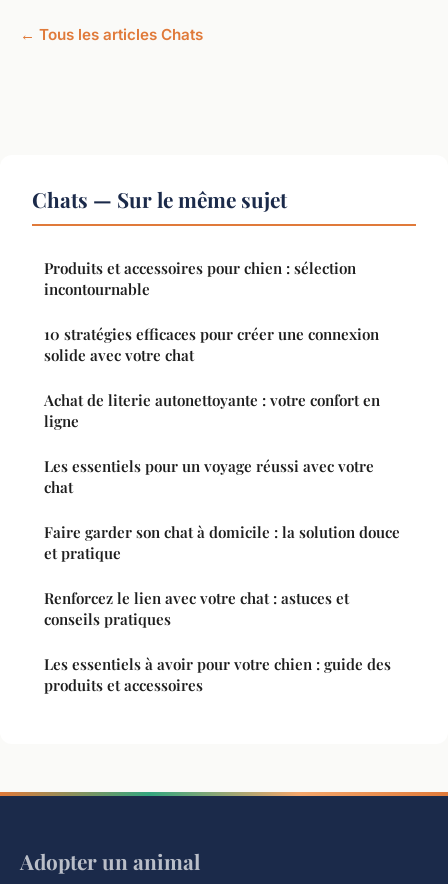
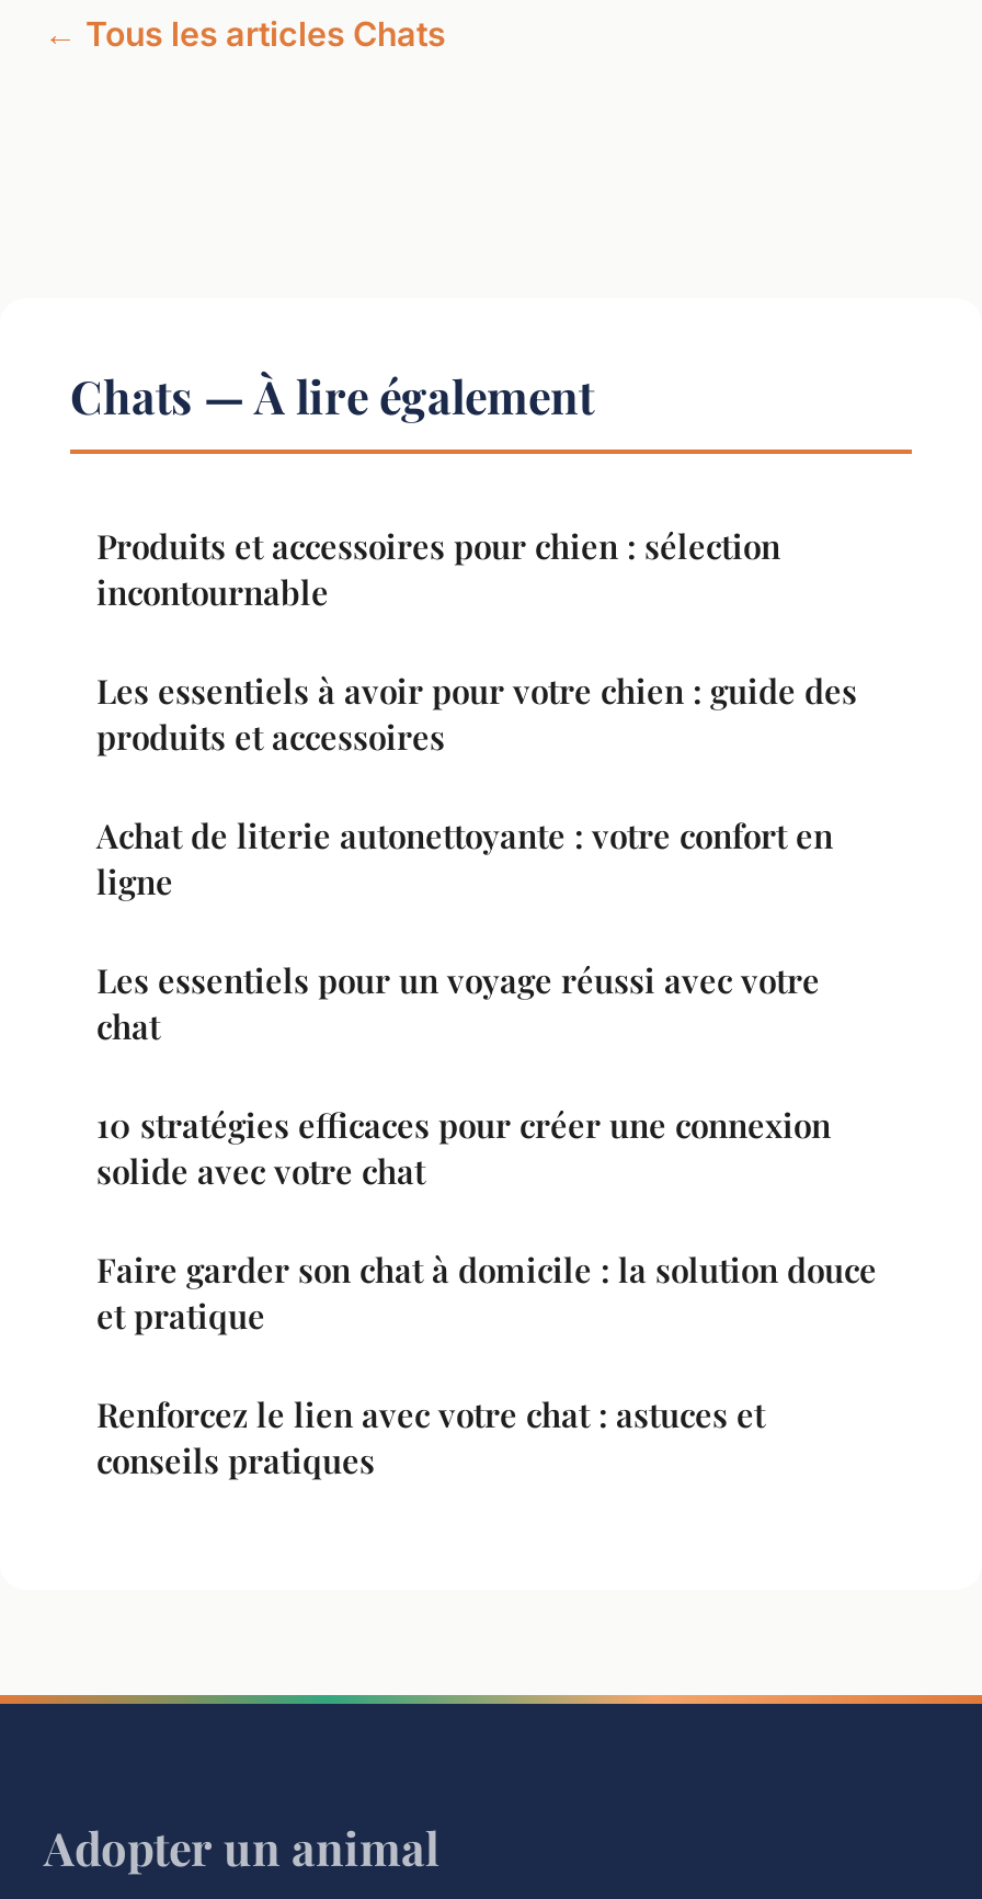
- Chats — Sur le même sujet
+ Chats — À lire également

moved down: 10 stratégies efficaces pour créer une connexion | solide avec votre chat

moved down: Faire garder son chat à domicile : la solution douce | et pratique | Renforcez le lien avec votre chat : astuces et | conseils pratiques

moved up: Les essentiels à avoir pour votre chien : guide des | produits et accessoires
